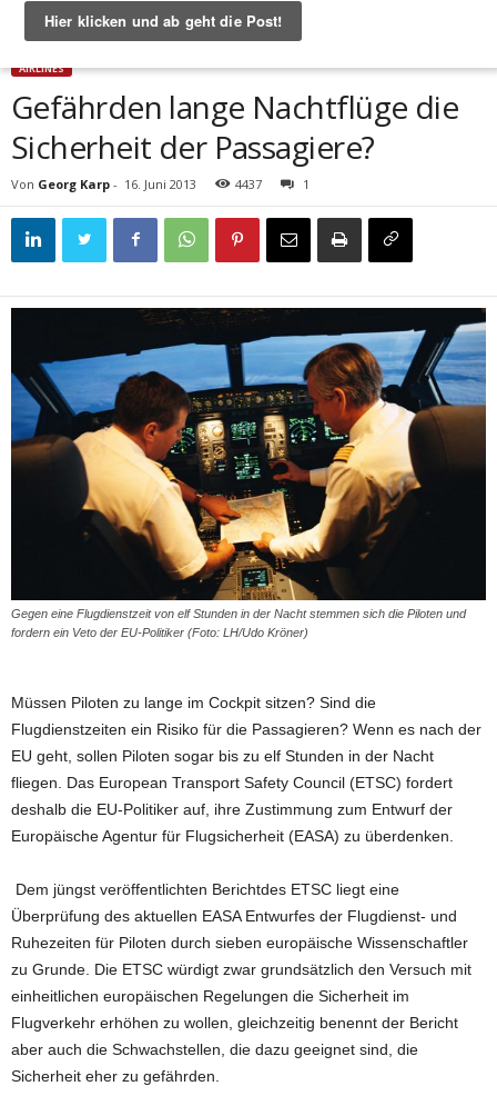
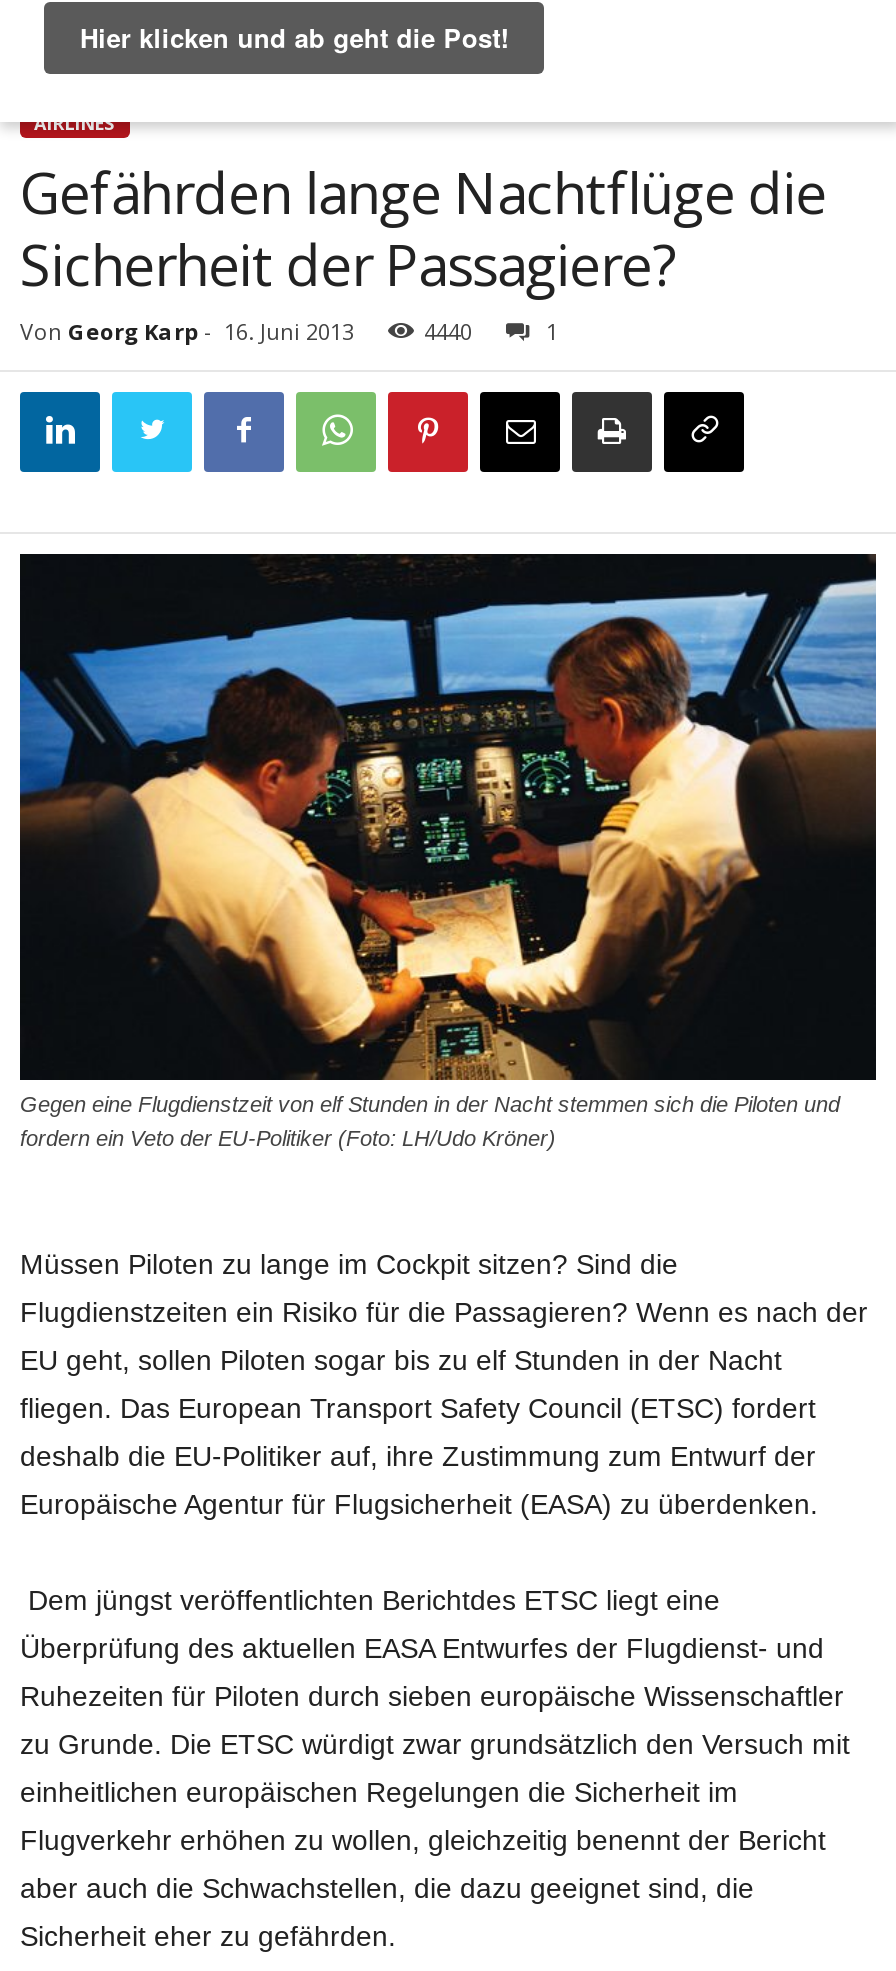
- 4437
+ 4440
